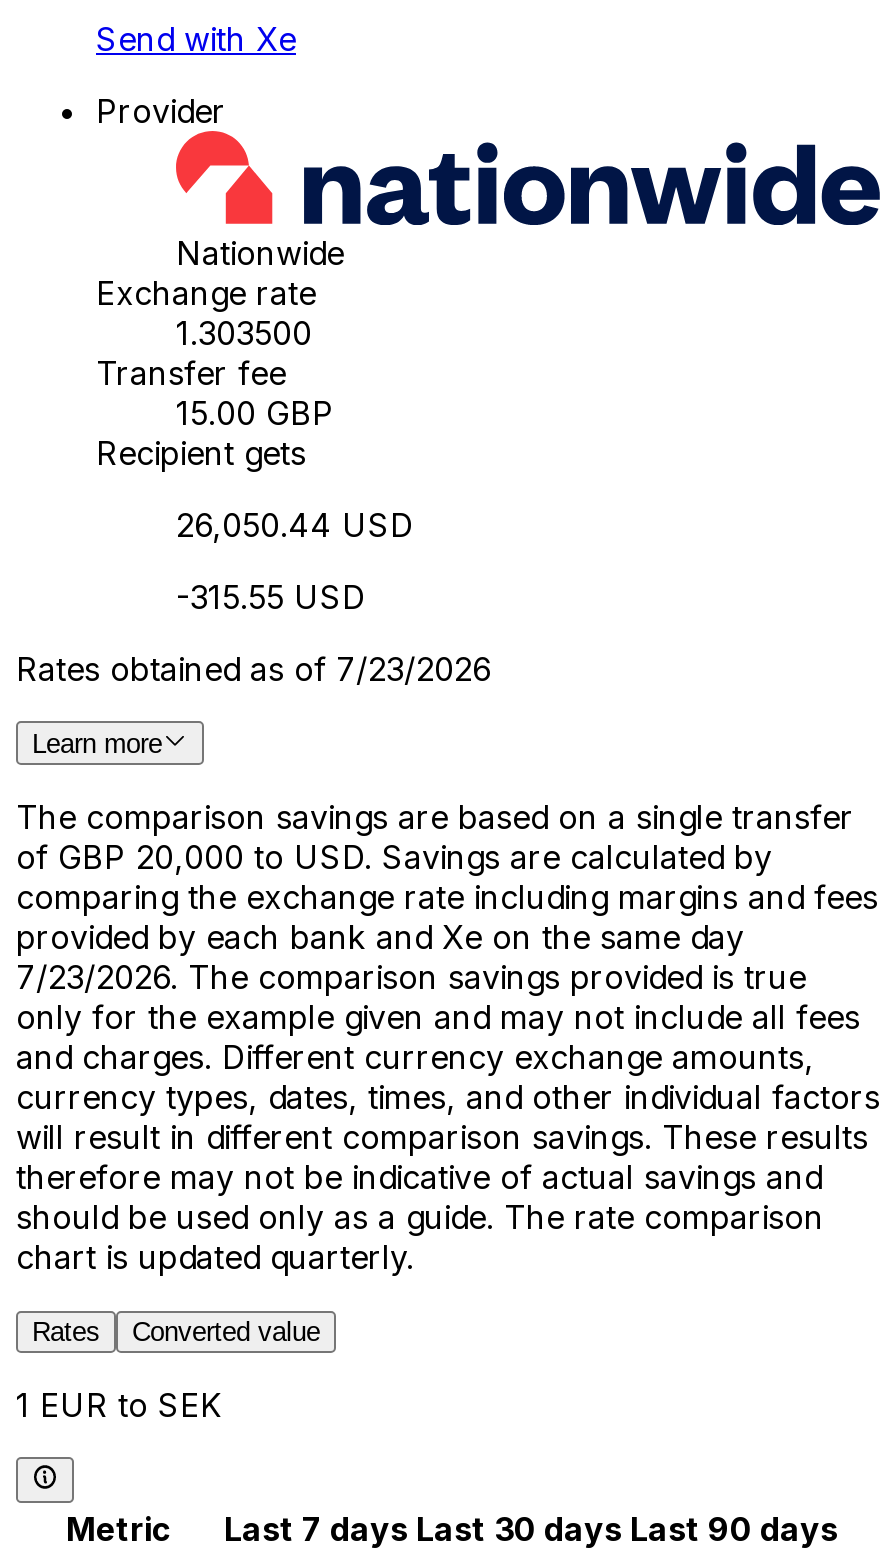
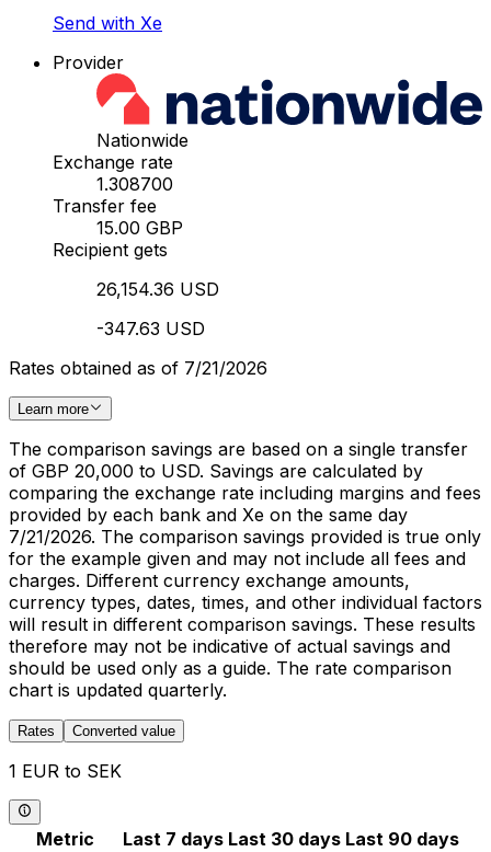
- 1.303500
+ 1.308700

- 26,050.44 USD
+ 26,154.36 USD

- -315.55 USD
+ -347.63 USD

- Rates obtained as of 7/23/2026
+ Rates obtained as of 7/21/2026

- 7/23/2026. The comparison savings provided is true
- only for the example given and may not include all fees
- and charges. Different currency exchange amounts,
+ 7/21/2026. The comparison savings provided is true only
+ for the example given and may not include all fees and
+ charges. Different currency exchange amounts,
